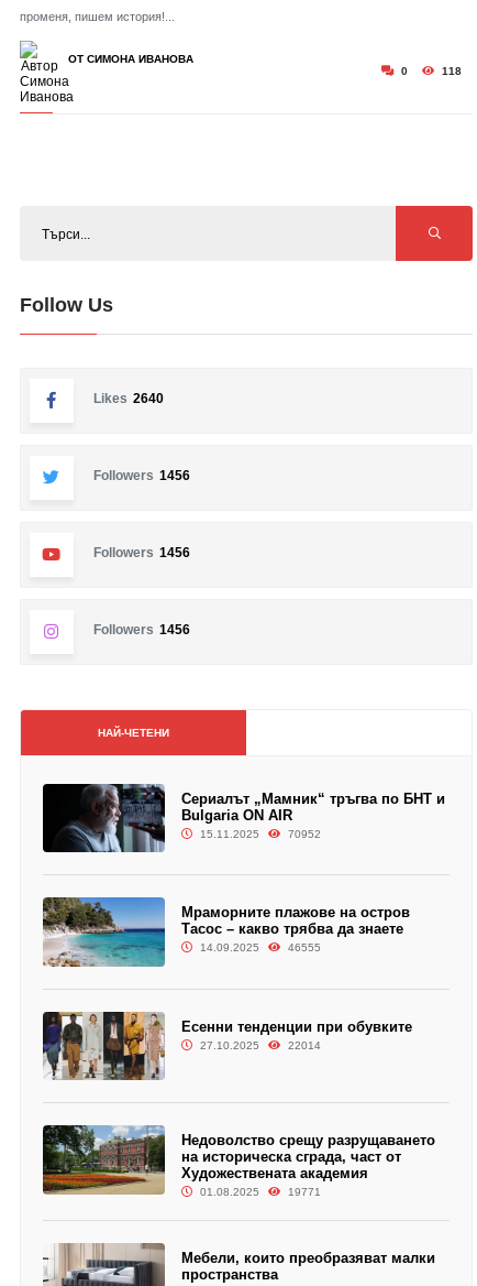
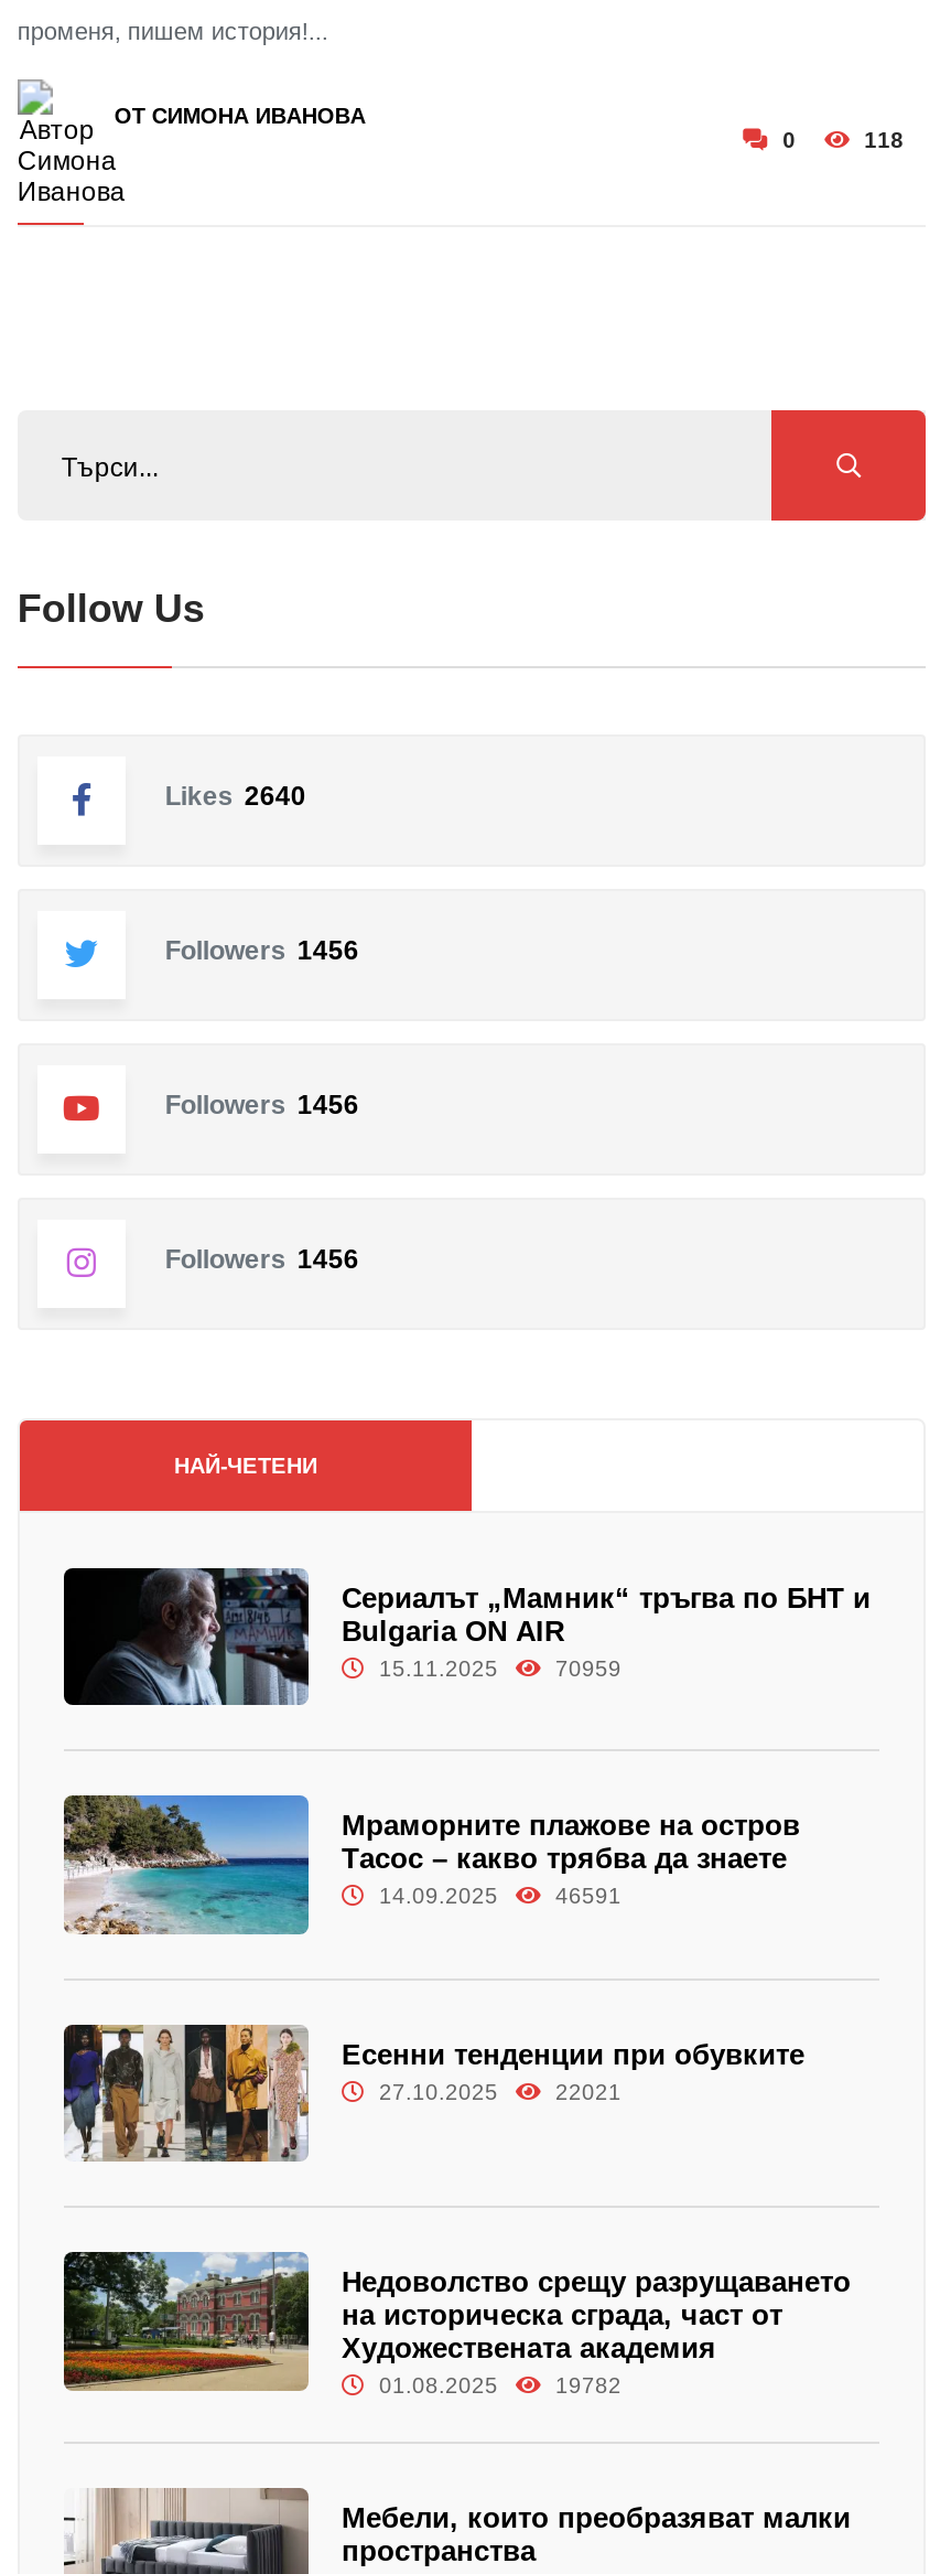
- 70952
+ 70959

- 46555
+ 46591

- 22014
+ 22021

- 19771
+ 19782
